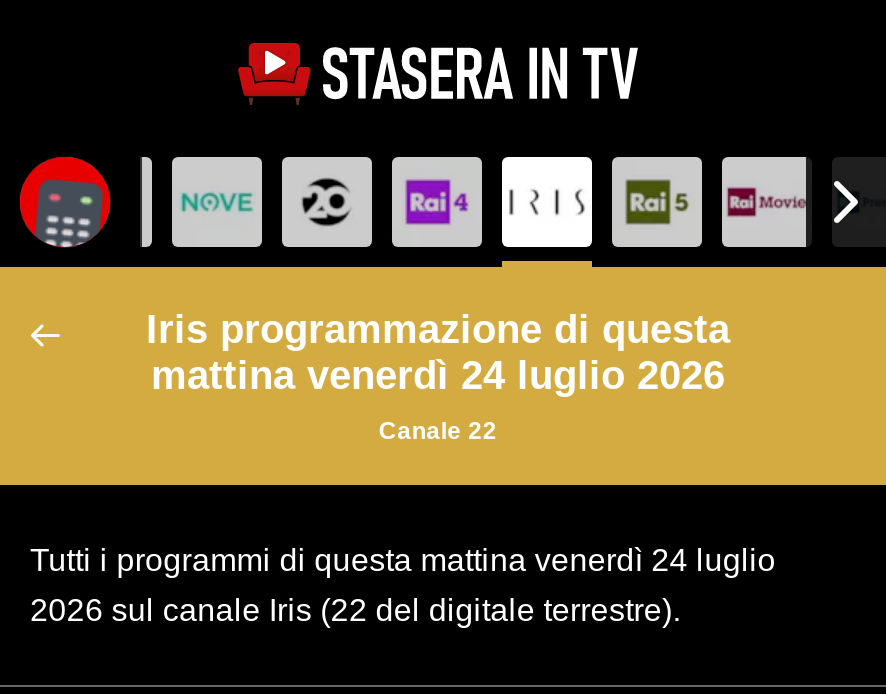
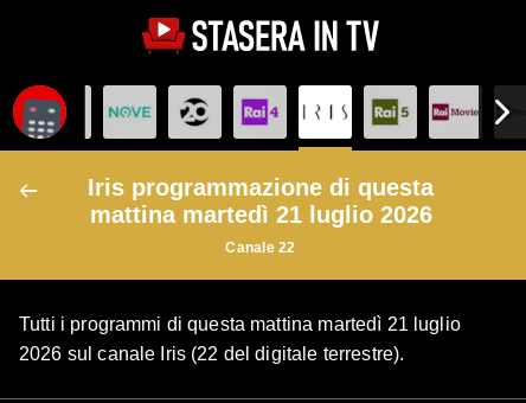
- mattina venerdì 24 luglio 2026
+ mattina martedì 21 luglio 2026

- Tutti i programmi di questa mattina venerdì 24 luglio
+ Tutti i programmi di questa mattina martedì 21 luglio
